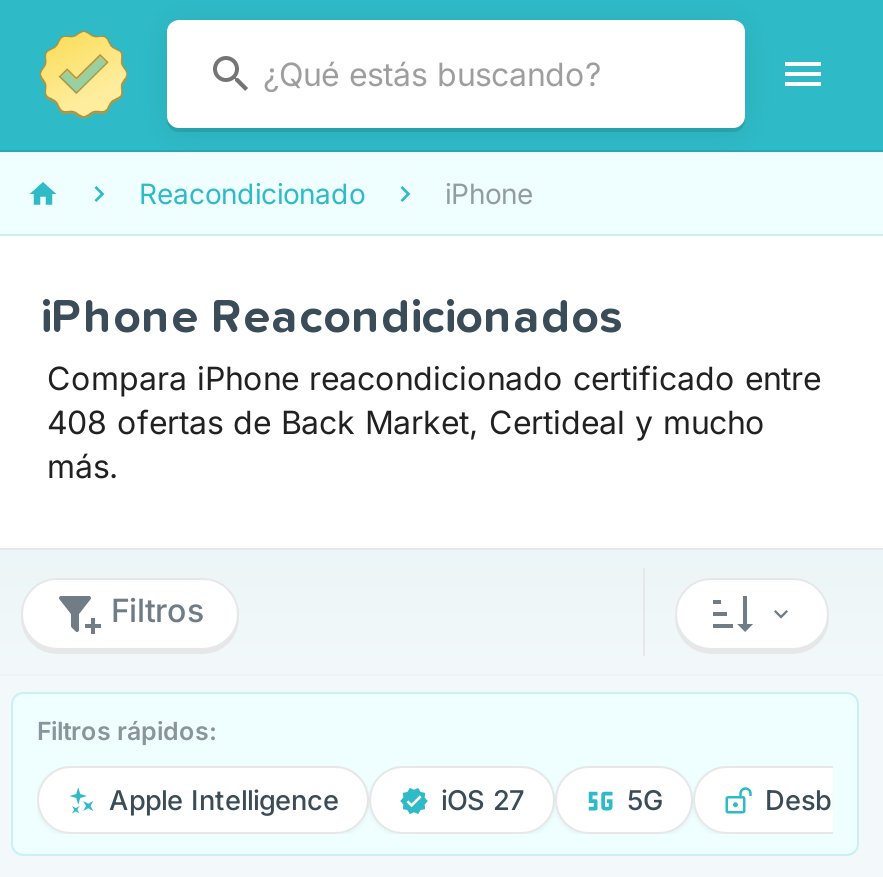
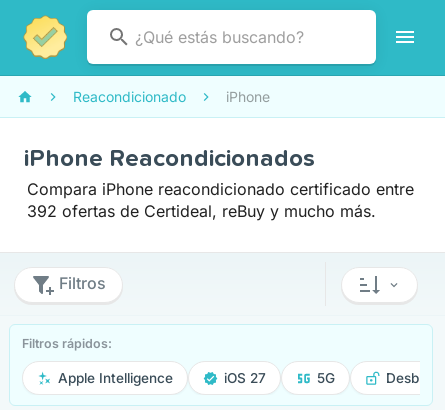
- 408 ofertas de Back Market, Certideal y mucho
- más.
+ 392 ofertas de Certideal, reBuy y mucho más.
